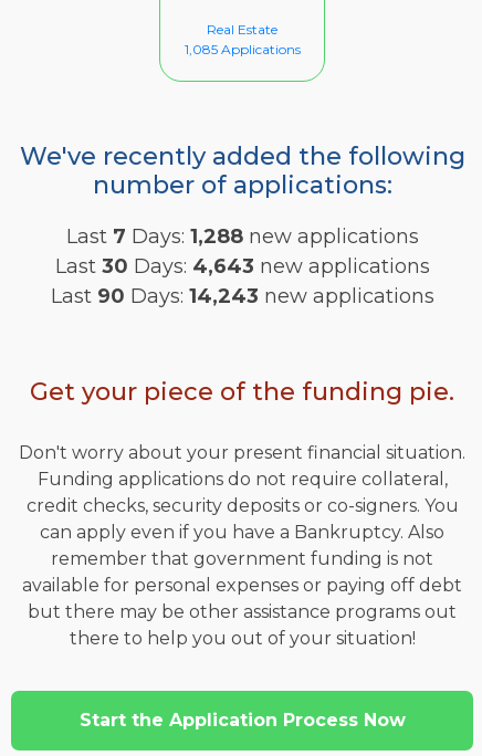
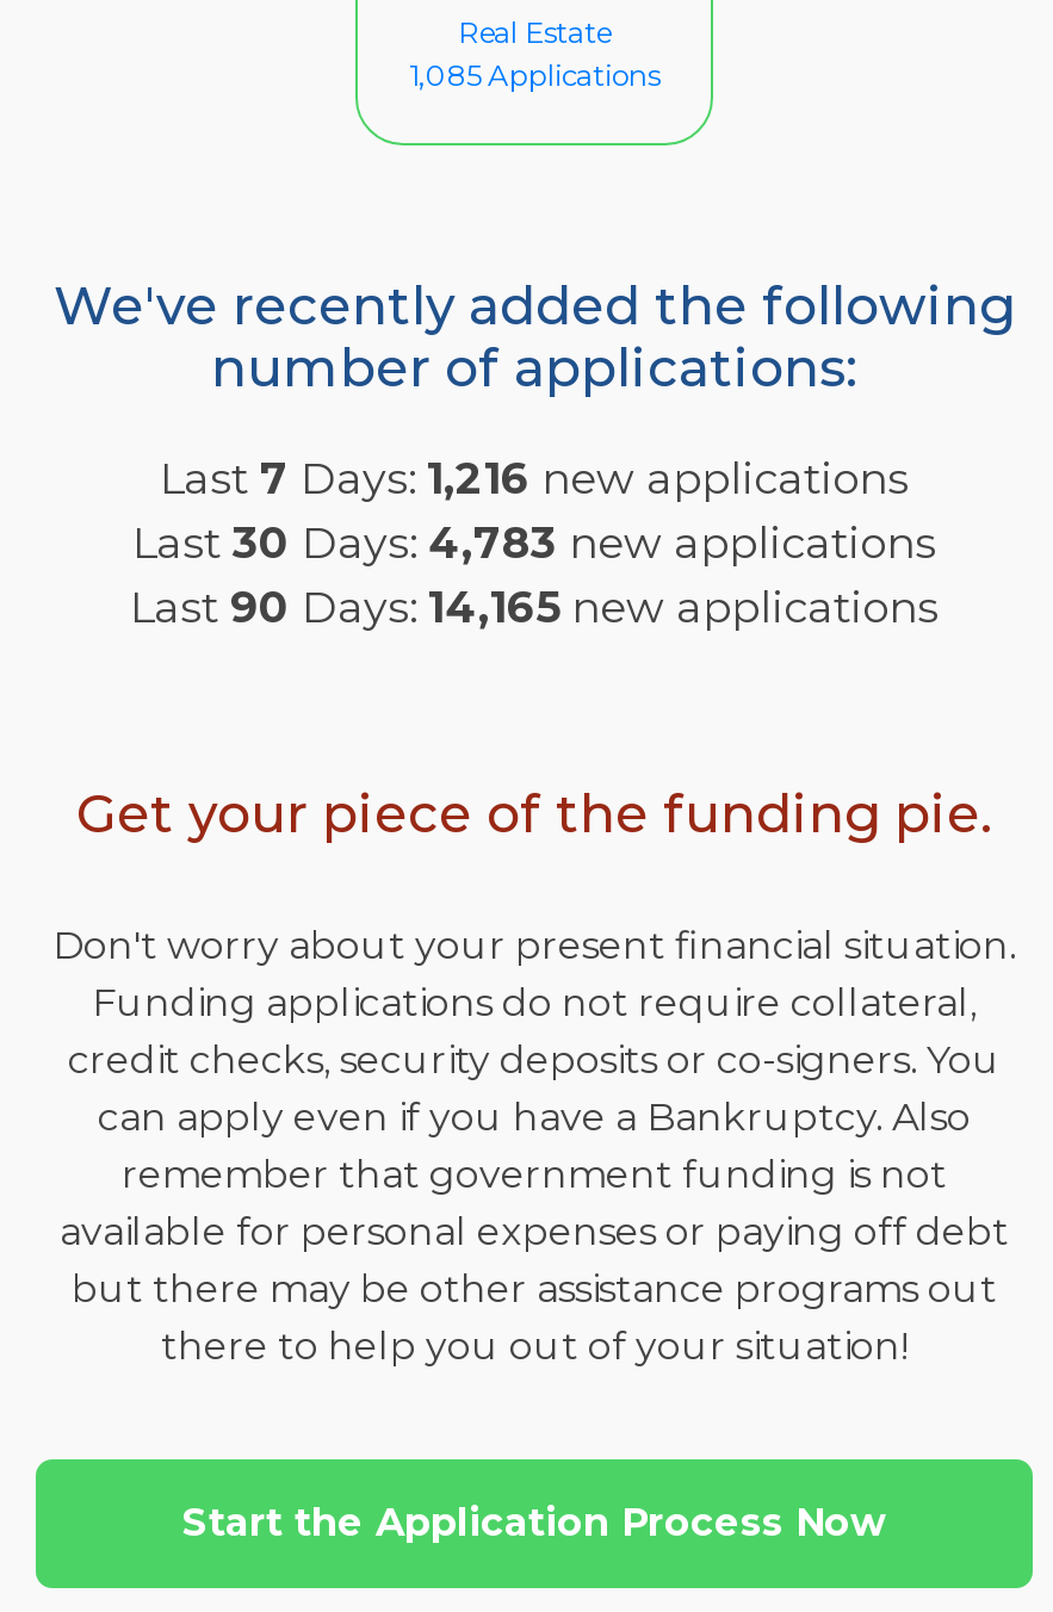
- Last 7 Days: 1,288 new applications
+ Last 7 Days: 1,216 new applications

- Last 30 Days: 4,643 new applications
+ Last 30 Days: 4,783 new applications

- Last 90 Days: 14,243 new applications
+ Last 90 Days: 14,165 new applications
